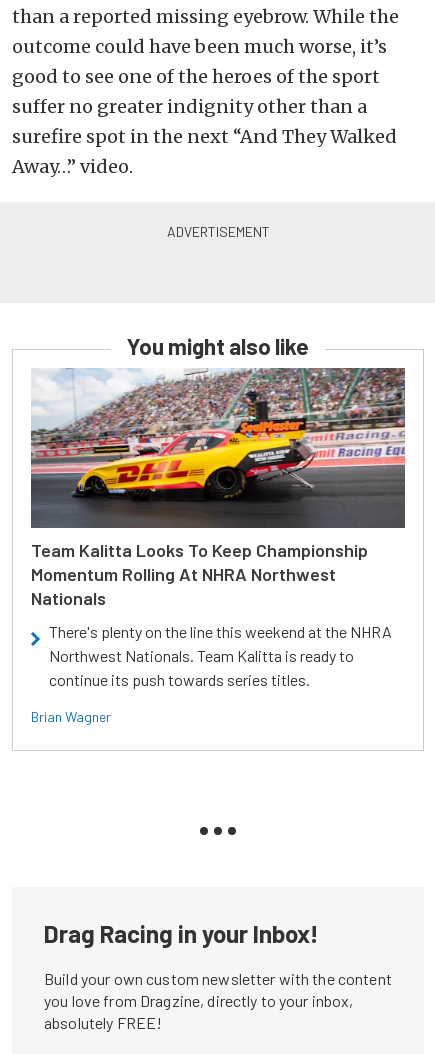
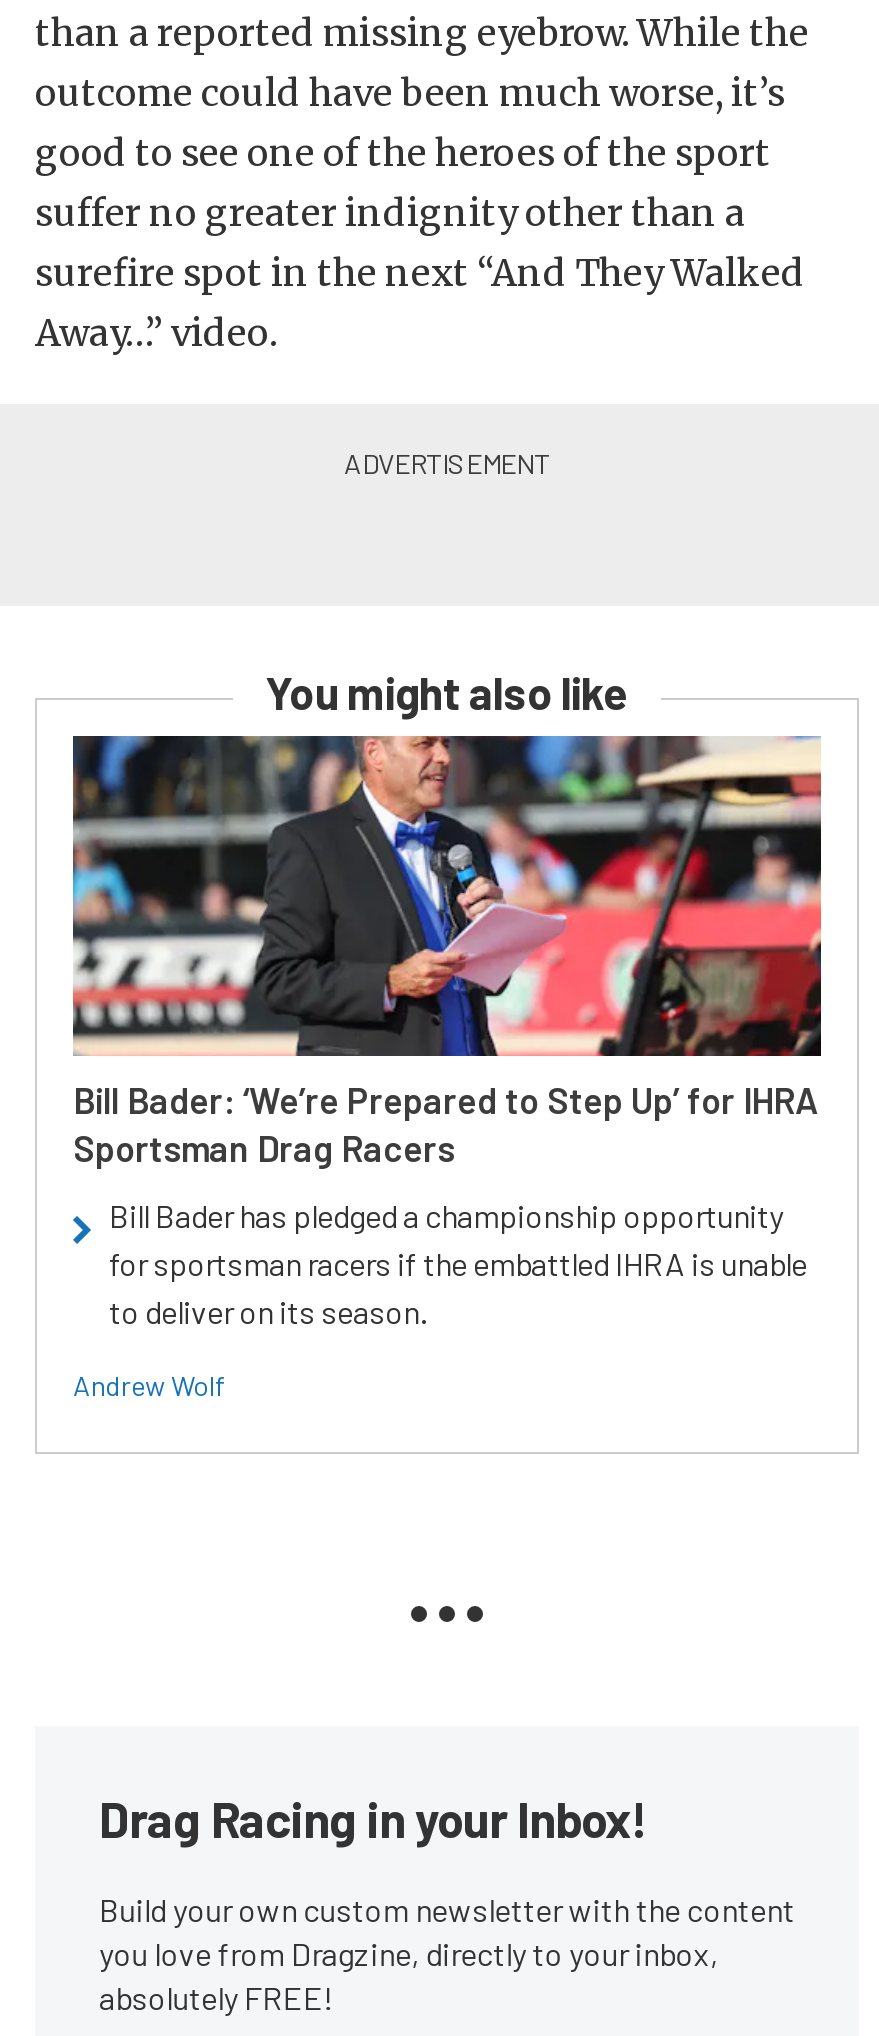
- [image]
- Team Kalitta Looks To Keep Championship
- Momentum Rolling At NHRA Northwest
- Nationals
+ [image]
+ Bill Bader: ‘We’re Prepared to Step Up’ for IHRA
+ Sportsman Drag Racers

- There's plenty on the line this weekend at the NHRA
- Northwest Nationals. Team Kalitta is ready to
- continue its push towards series titles.
+ Bill Bader has pledged a championship opportunity
+ for sportsman racers if the embattled IHRA is unable
+ to deliver on its season.

- Brian Wagner
+ Andrew Wolf
